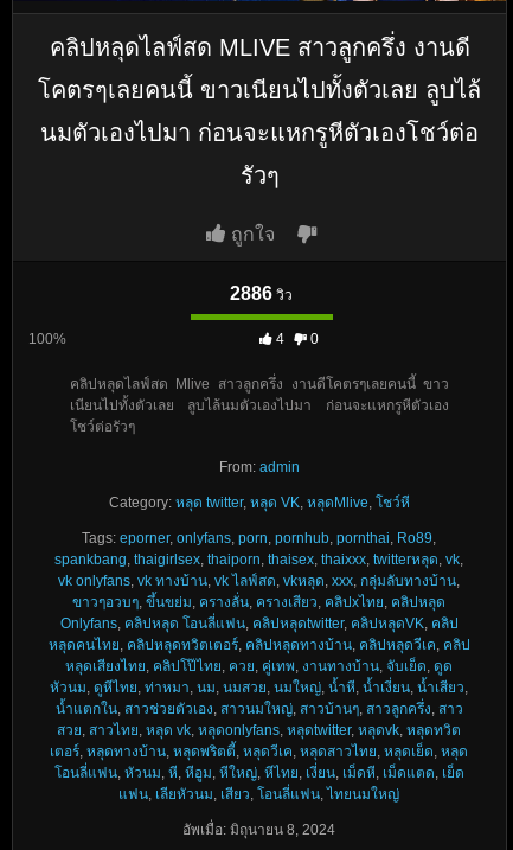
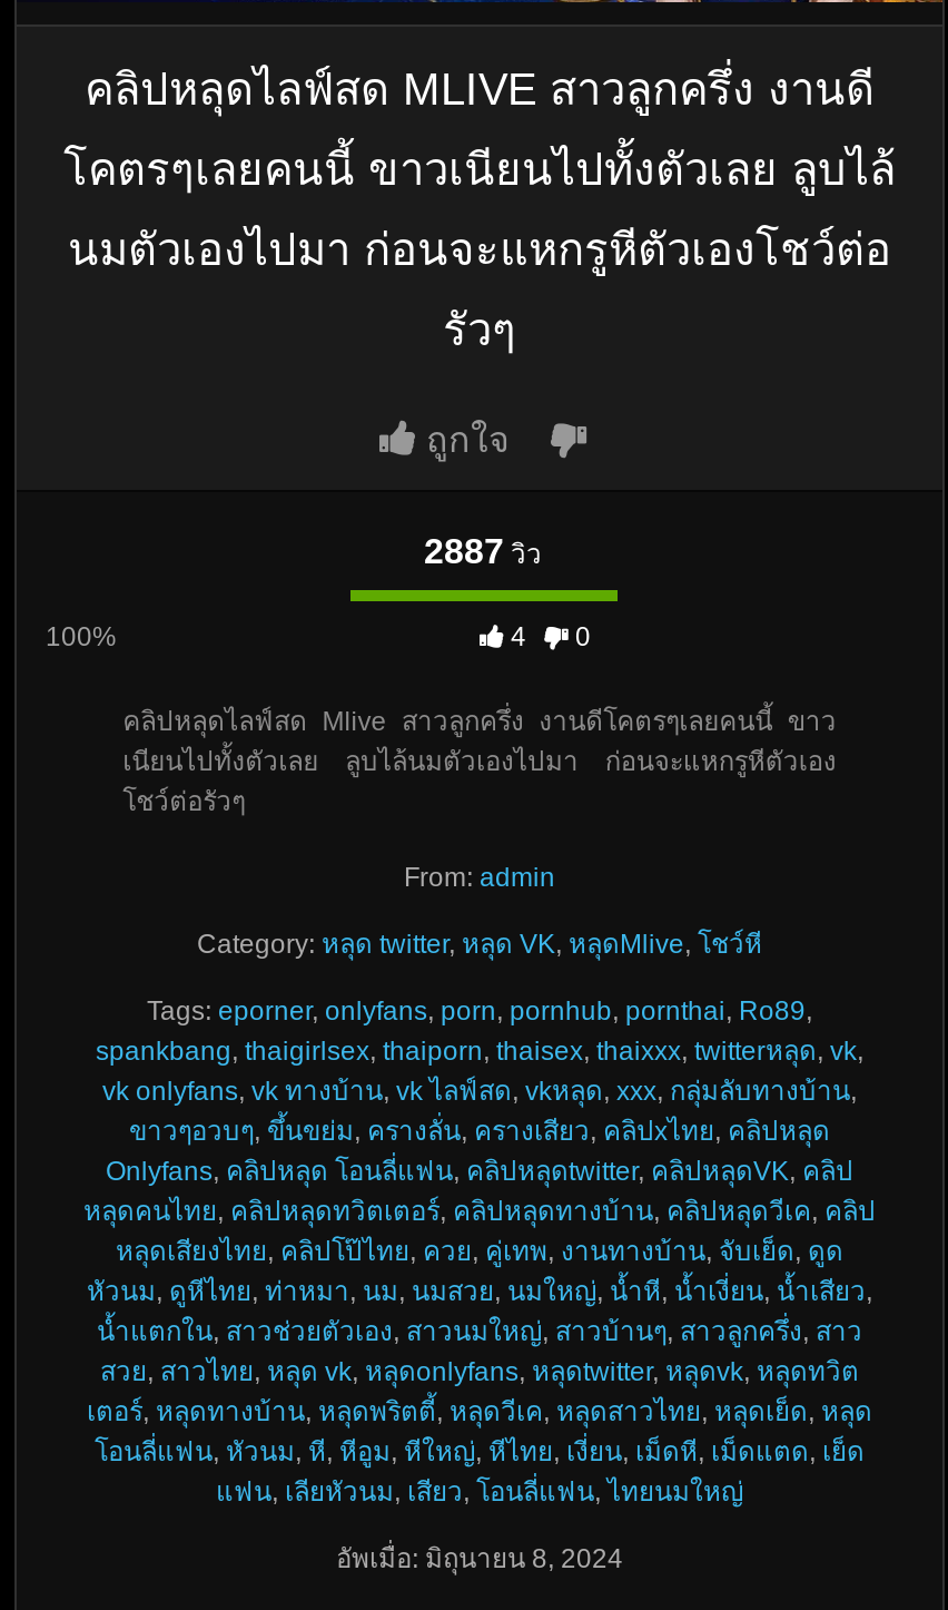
- 2886วิว
+ 2887วิว
